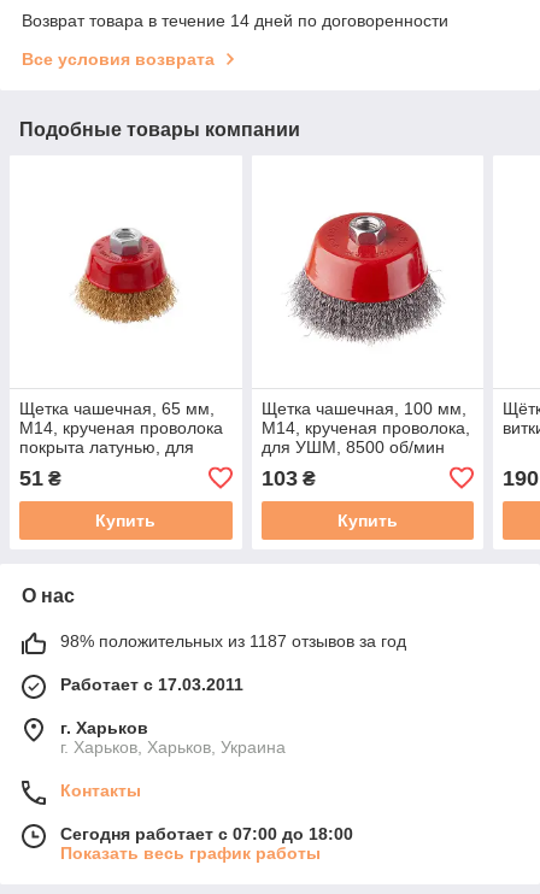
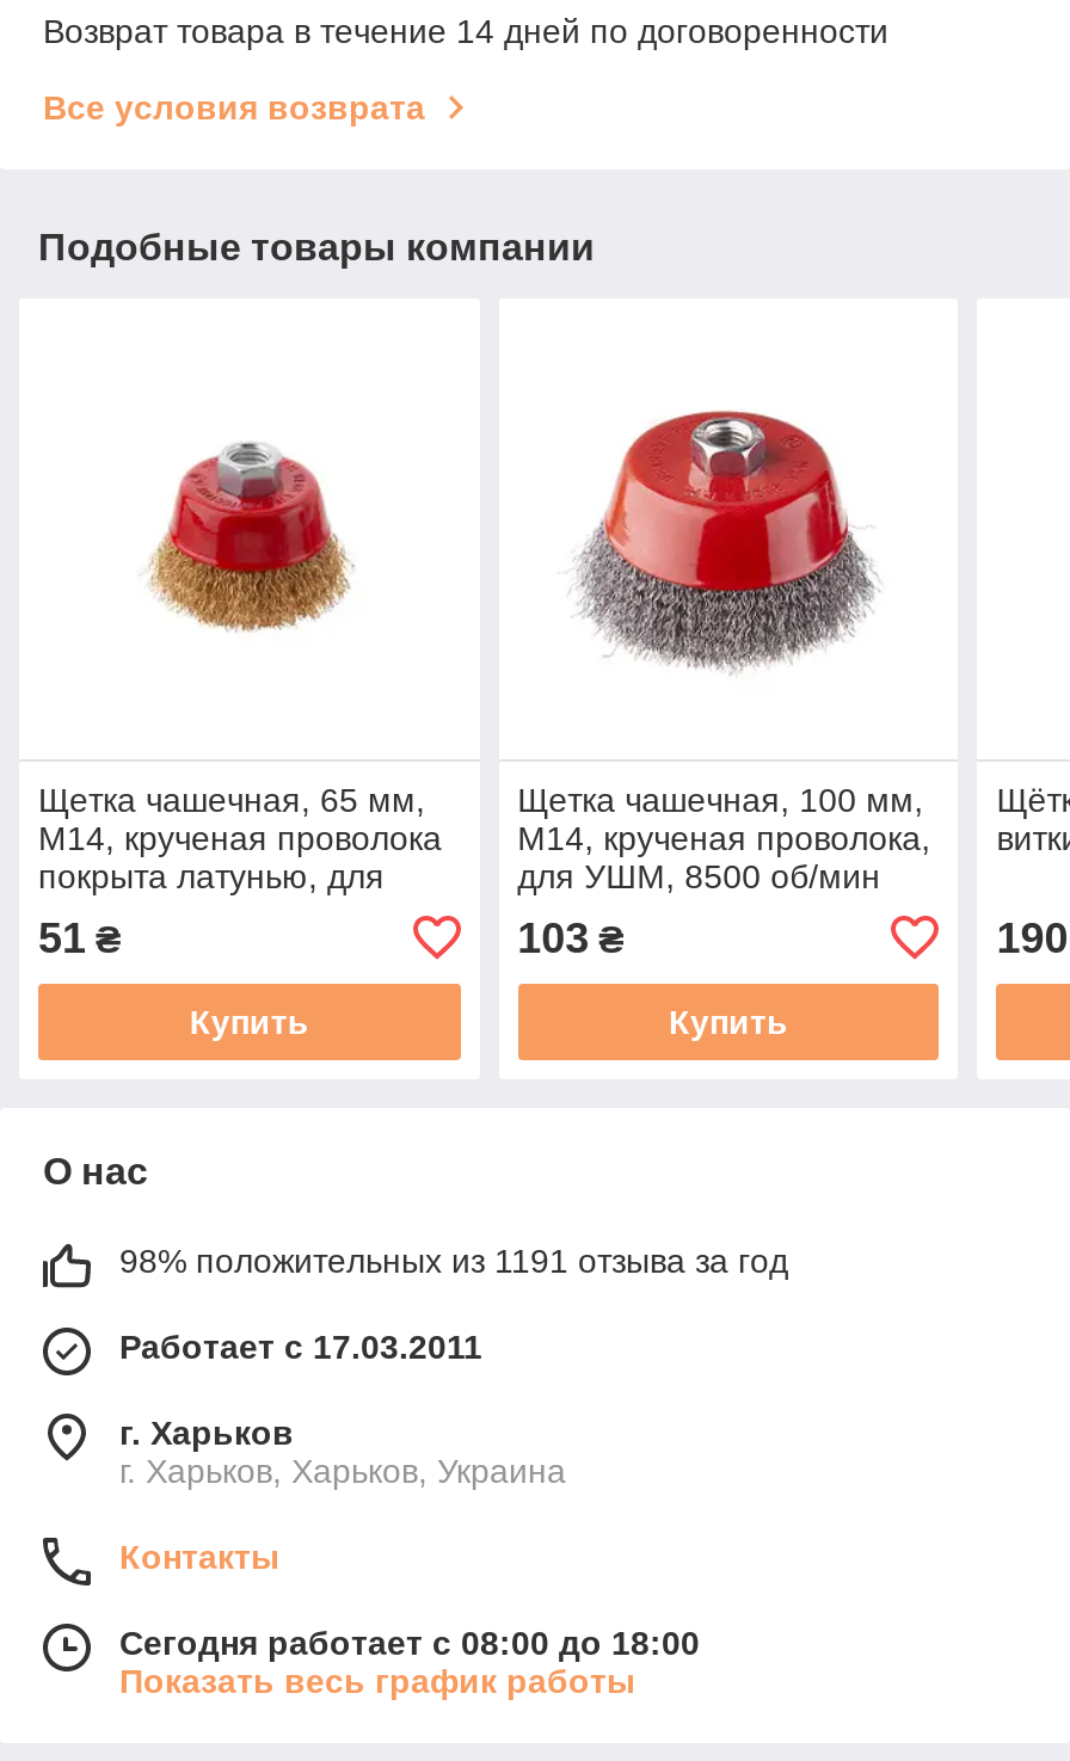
- 98% положительных из 1187 отзывов за год
+ 98% положительных из 1191 отзыва за год

- Сегодня работает с 07:00 до 18:00
+ Сегодня работает с 08:00 до 18:00
